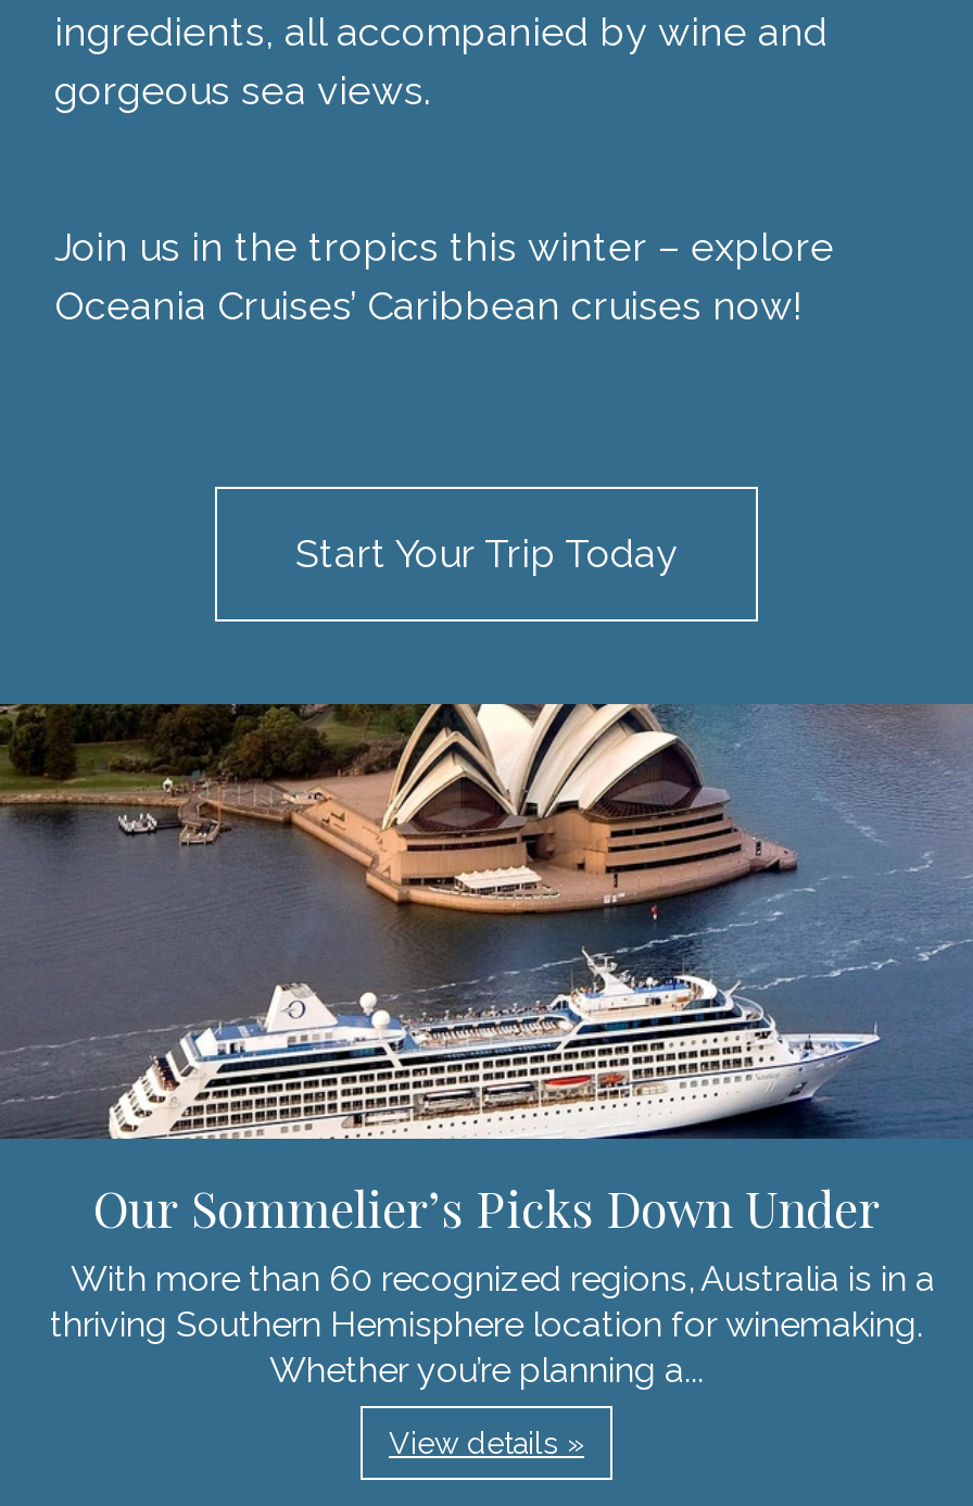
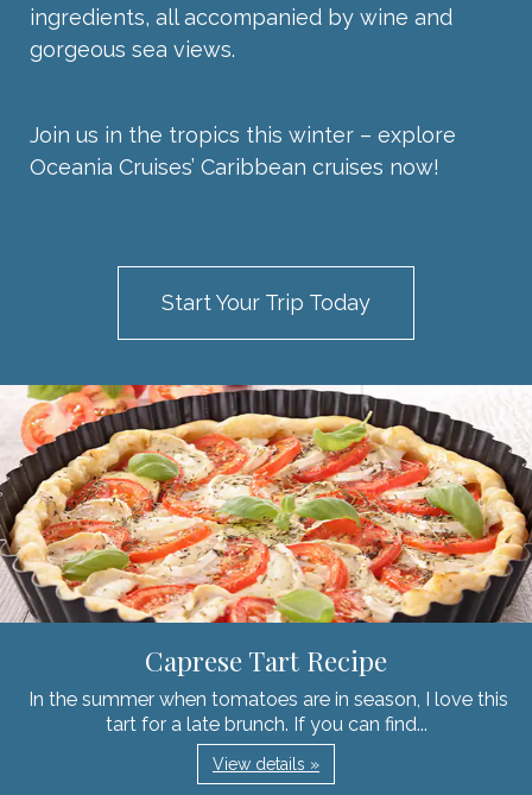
- [image]
- Our Sommelier’s Picks Down Under
- With more than 60 recognized regions, Australia is in a
- thriving Southern Hemisphere location for winemaking.
- Whether you’re planning a...
+ [image]
+ Caprese Tart Recipe
+ In the summer when tomatoes are in season, I love this
+ tart for a late brunch. If you can find...
